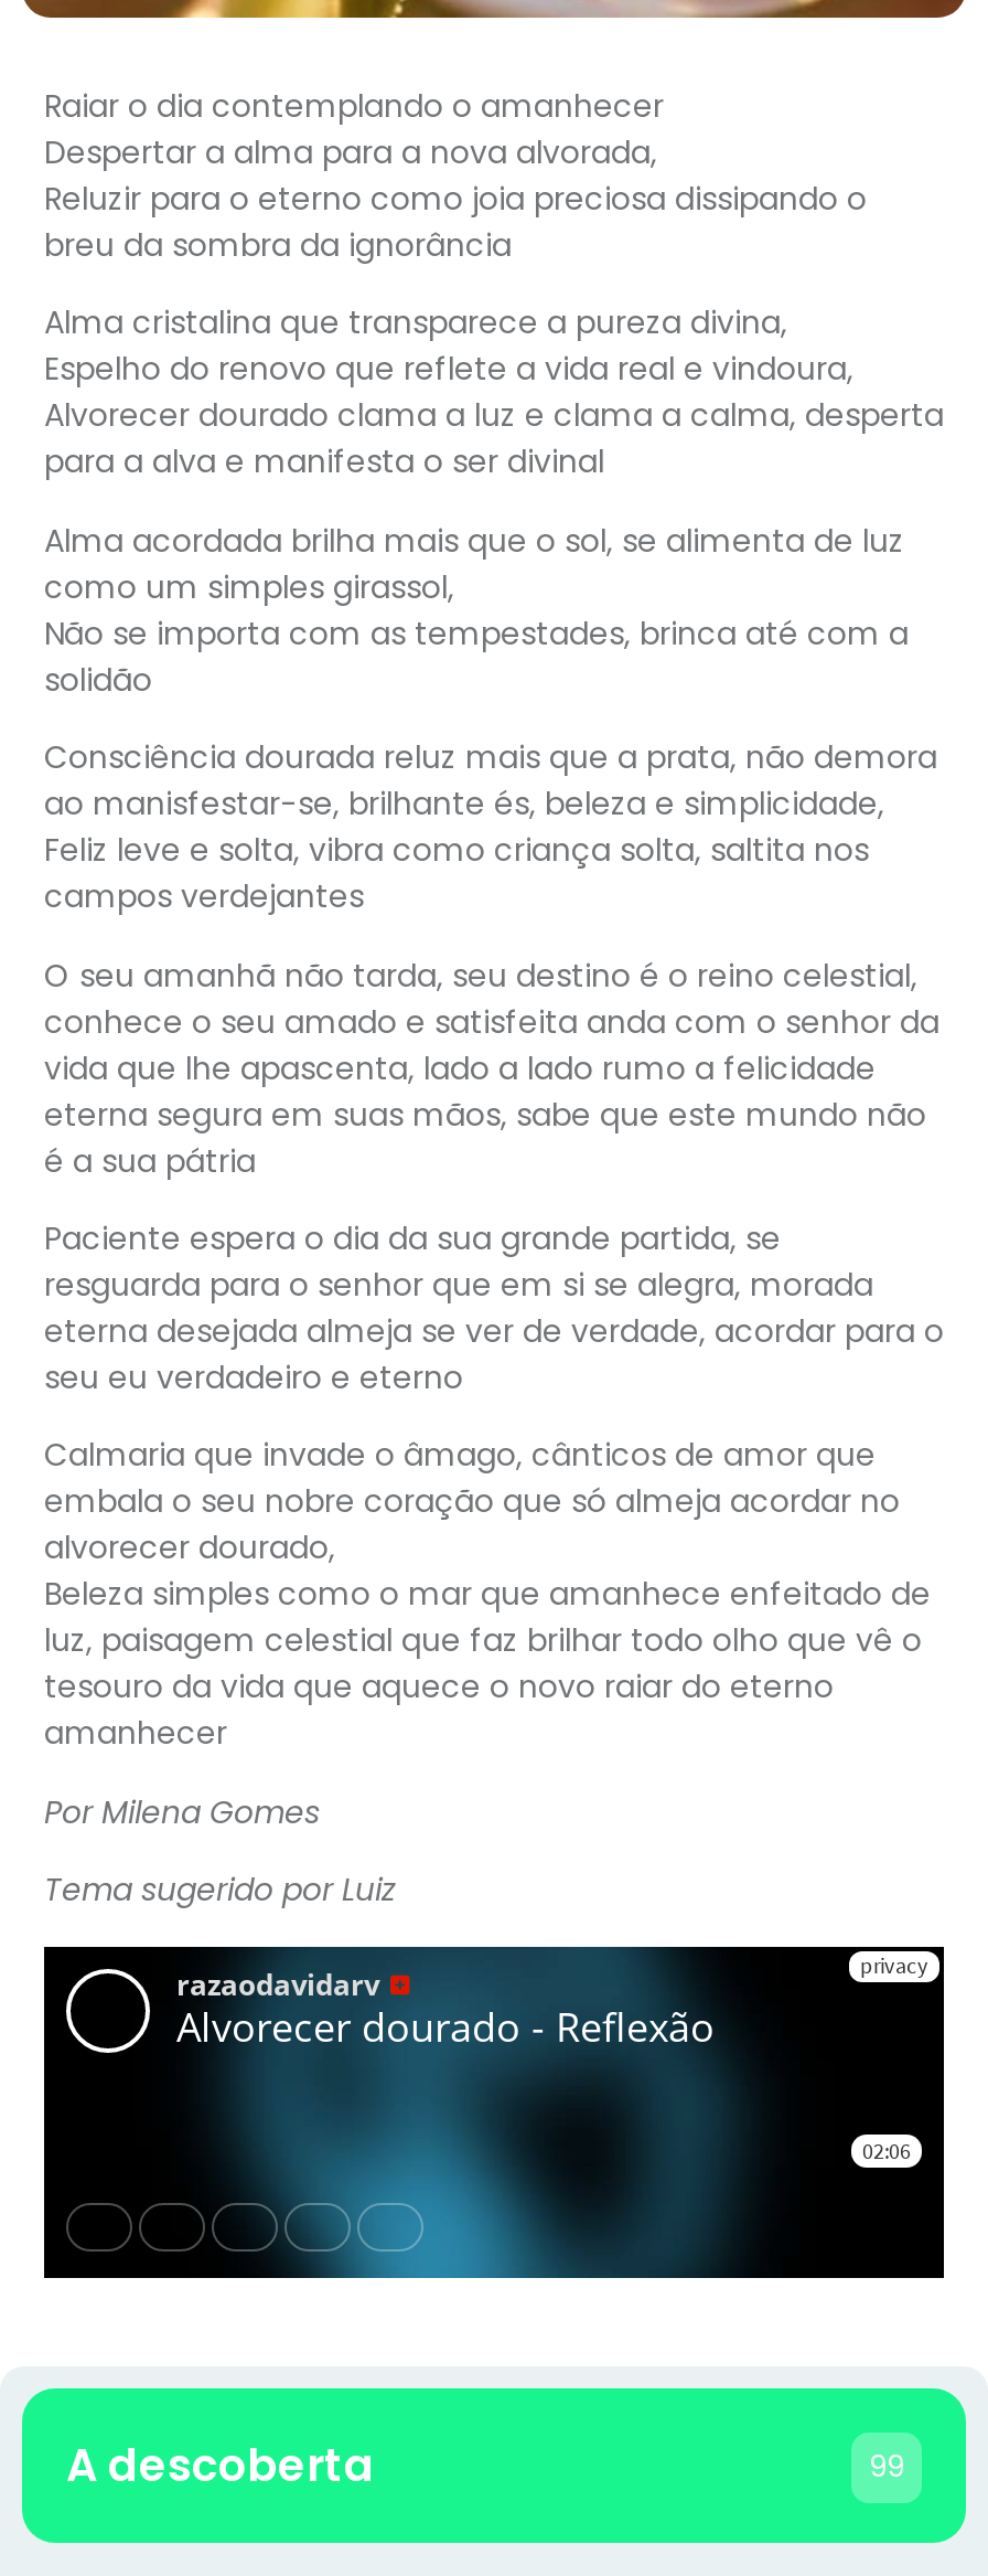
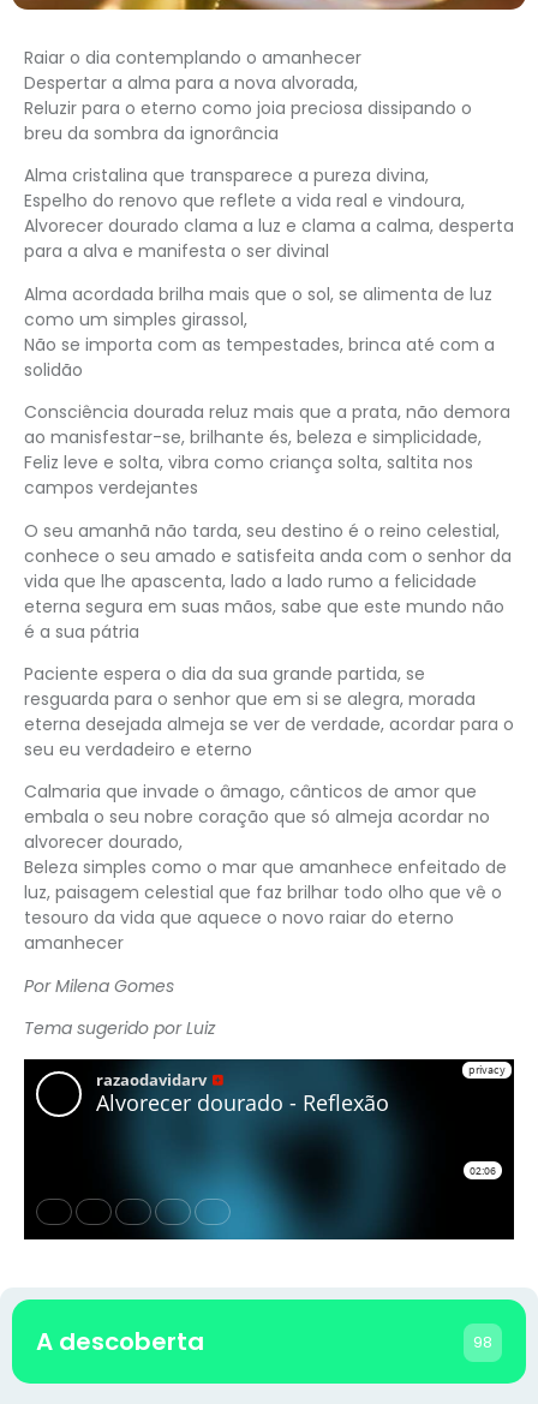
- 99
+ 98
